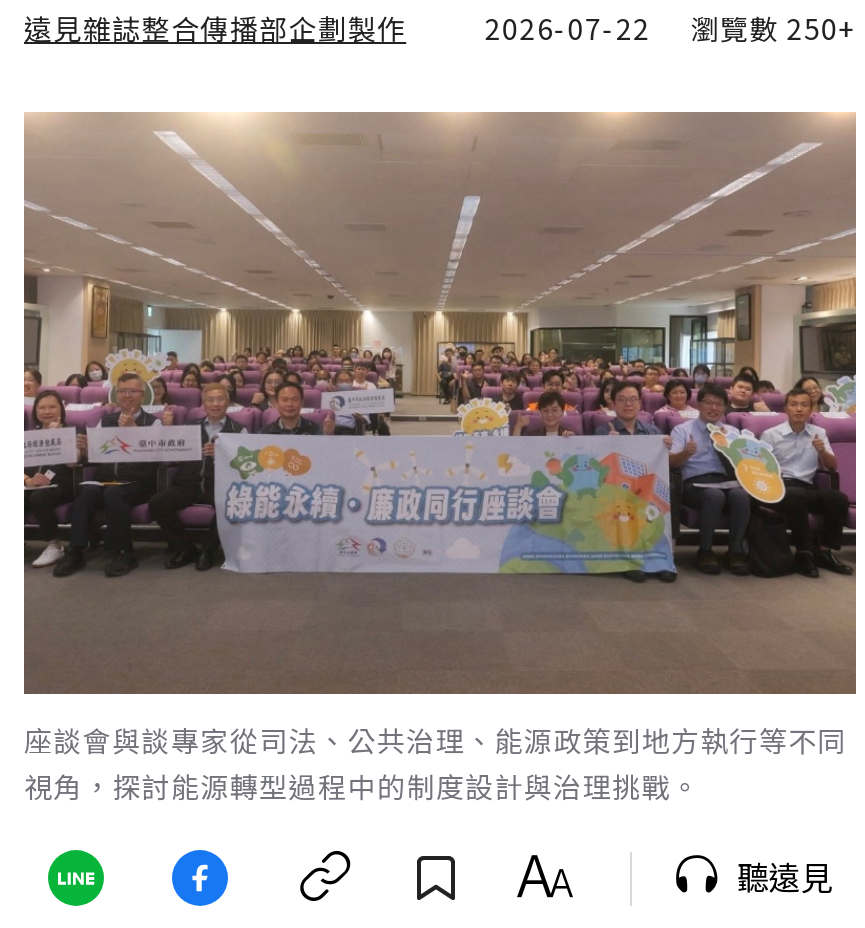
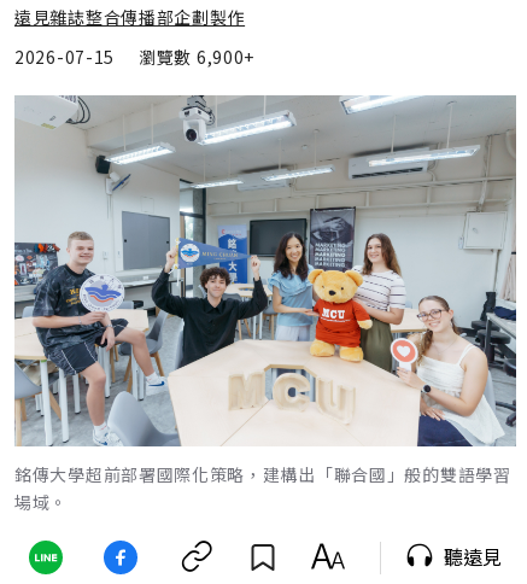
- 2026-07-22
- 瀏覽數250+
+ 2026-07-15
+ 瀏覽數6,900+

- [image]
- 座談會與談專家從司法、公共治理、能源政策到地方執行等不同
- 視角，探討能源轉型過程中的制度設計與治理挑戰。
+ [image]
+ 銘傳大學超前部署國際化策略，建構出「聯合國」般的雙語學習
+ 場域。
